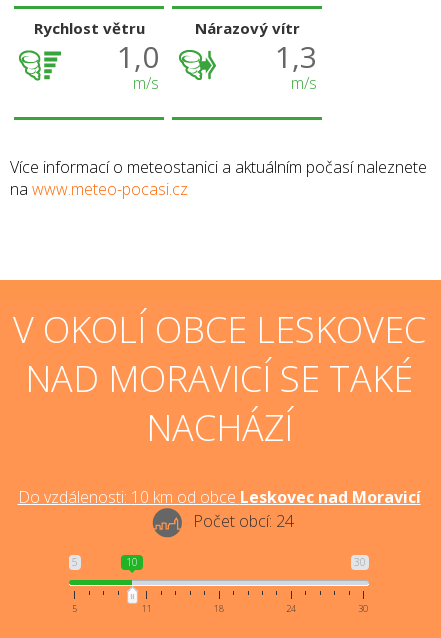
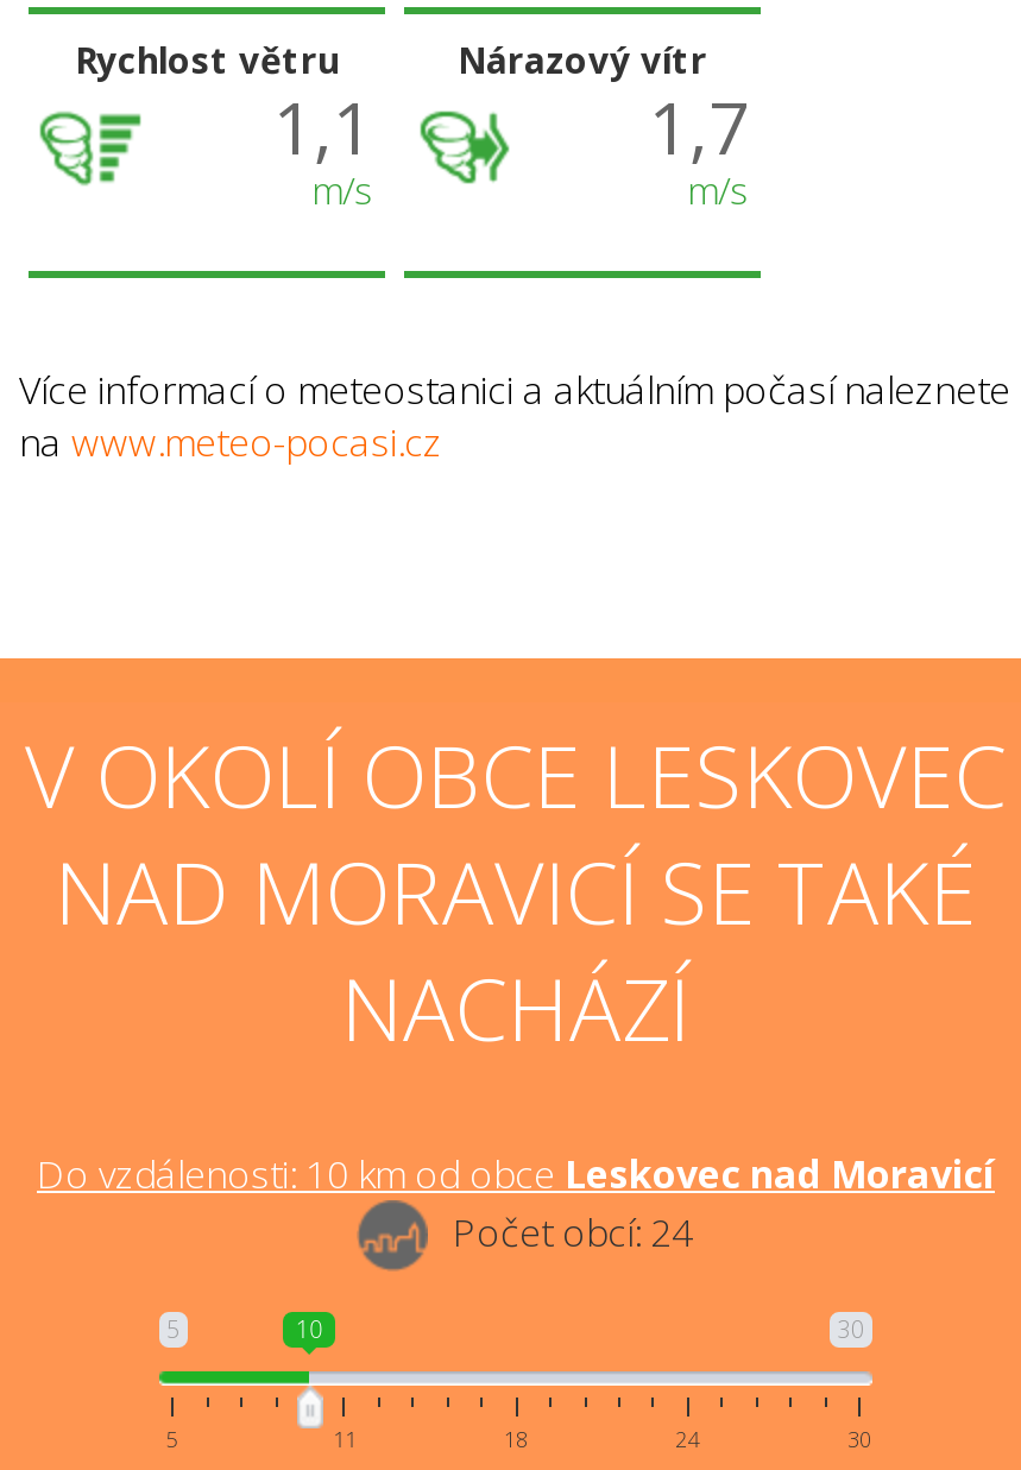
- 1,0
+ 1,1

- 1,3
+ 1,7
